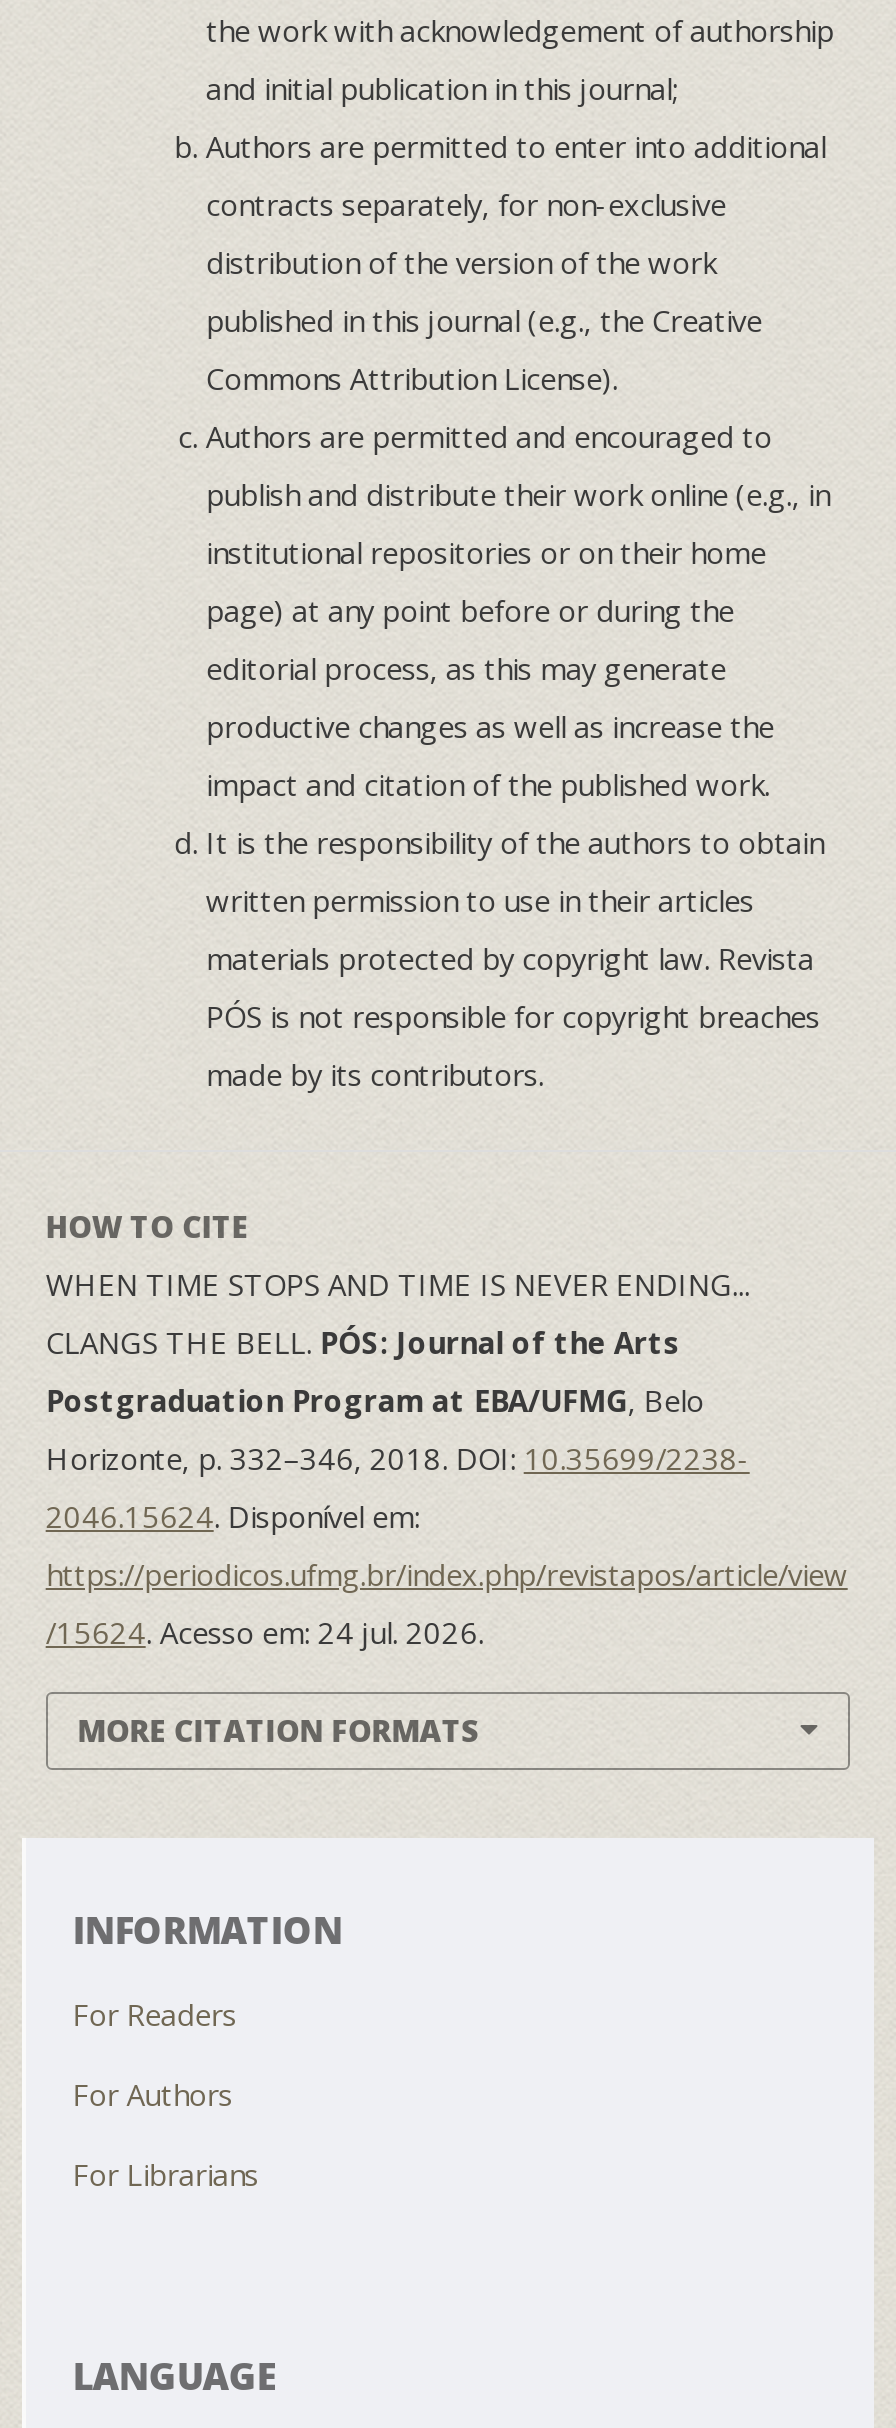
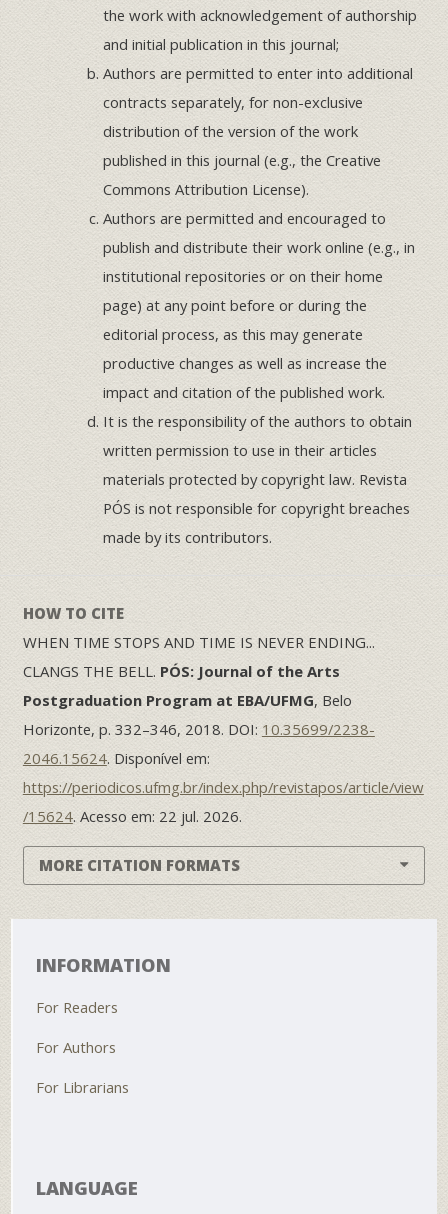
- /15624. Acesso em: 24 jul. 2026.
+ /15624. Acesso em: 22 jul. 2026.
